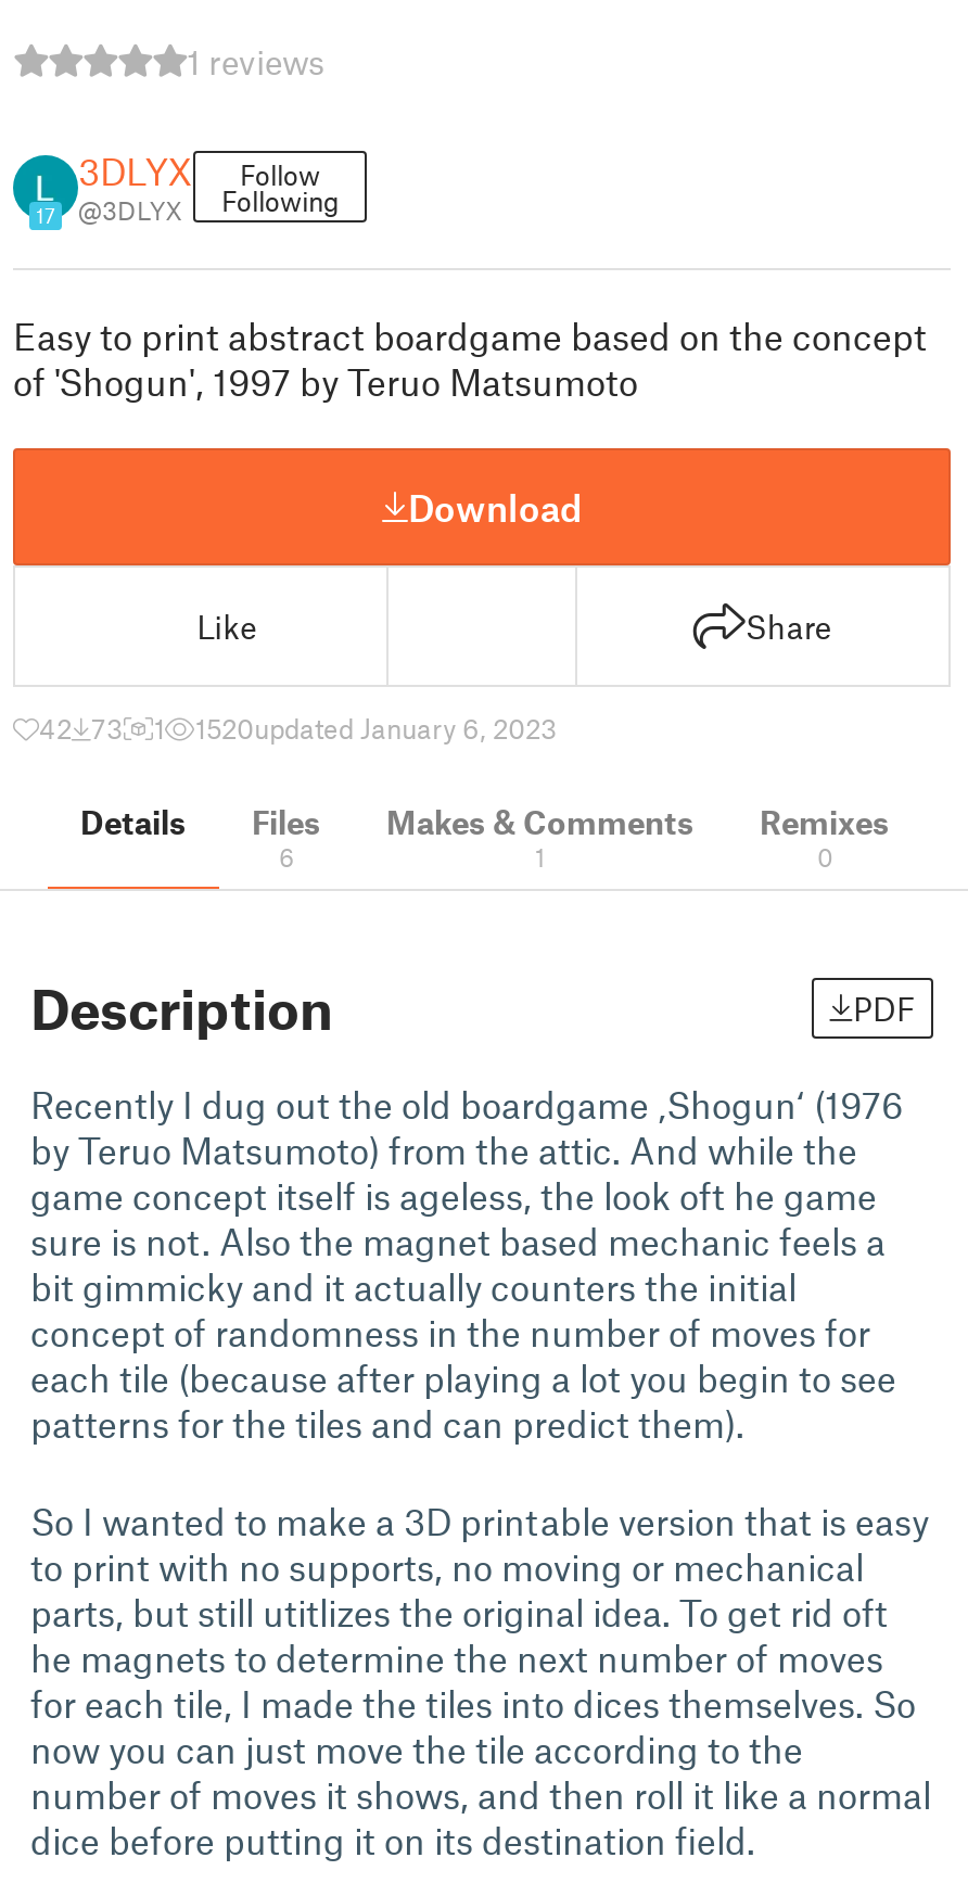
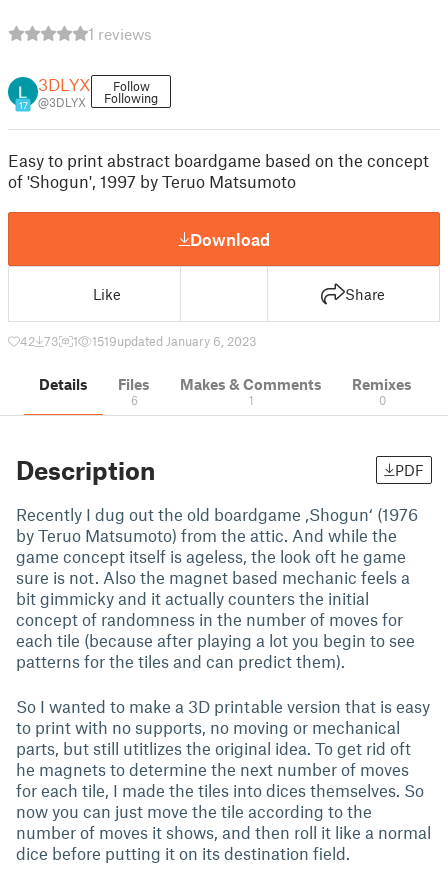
- 1520updated January 6, 2023
+ 1519updated January 6, 2023
